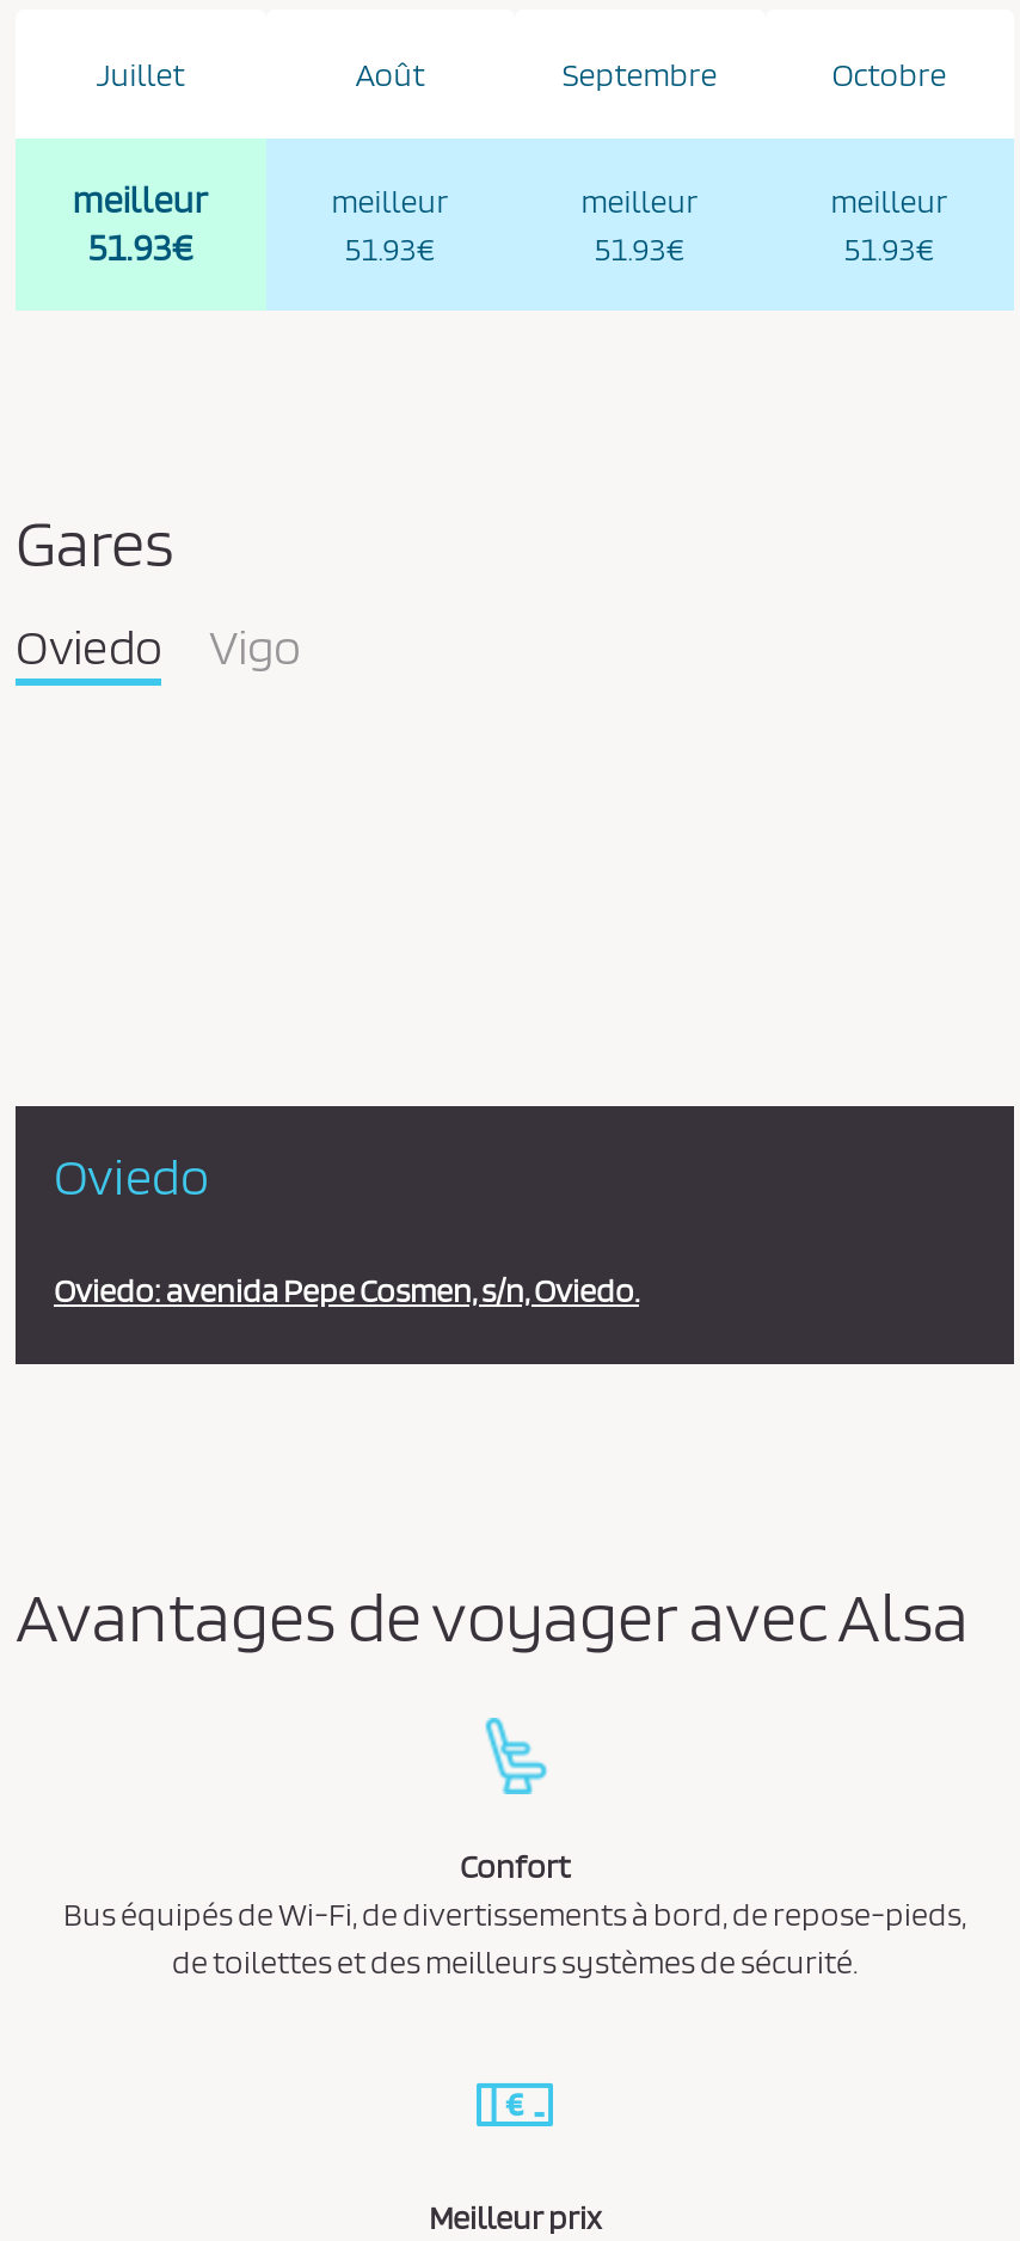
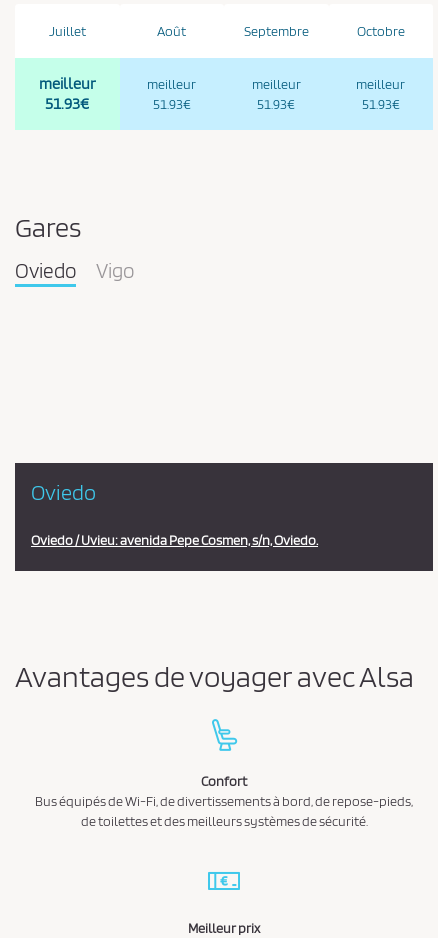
- Oviedo: avenida Pepe Cosmen, s/n, Oviedo.
+ Oviedo / Uvieu: avenida Pepe Cosmen, s/n, Oviedo.
